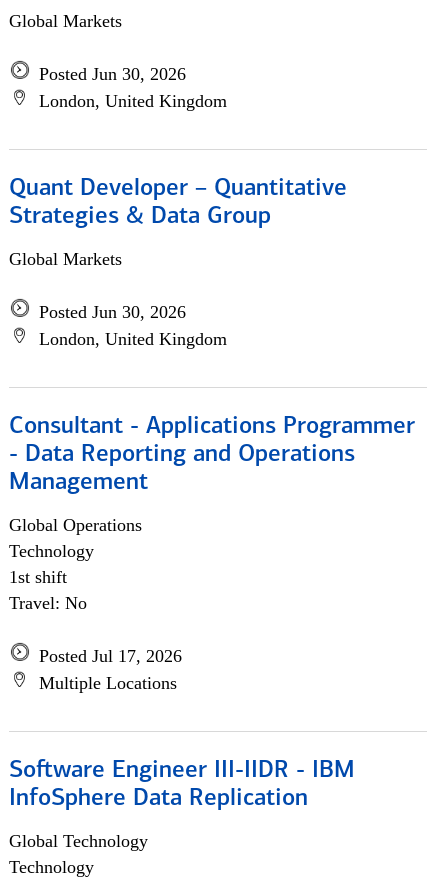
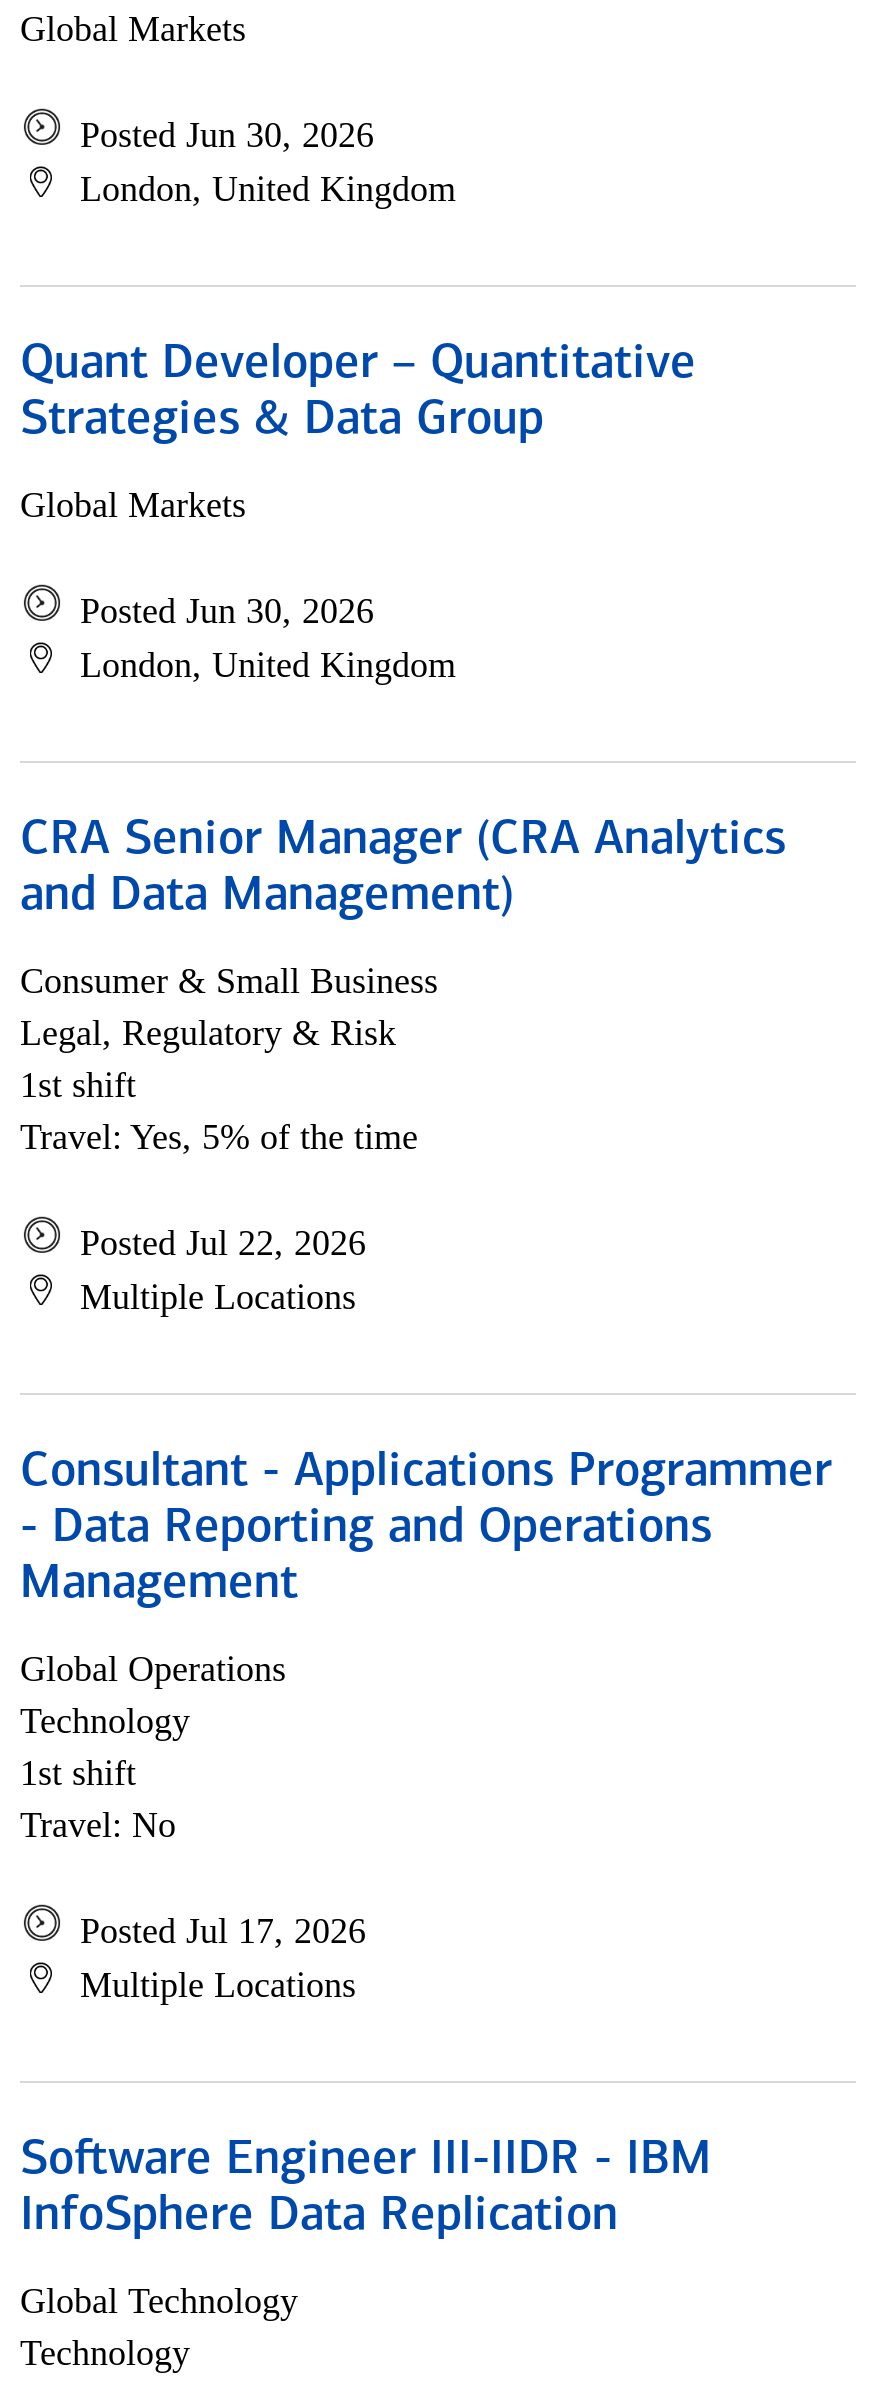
+ CRA Senior Manager (CRA Analytics
+ and Data Management)
+ Consumer & Small Business
+ Legal, Regulatory & Risk
+ 1st shift
+ Travel: Yes, 5% of the time
+ Posted Jul 22, 2026
+ Multiple Locations
